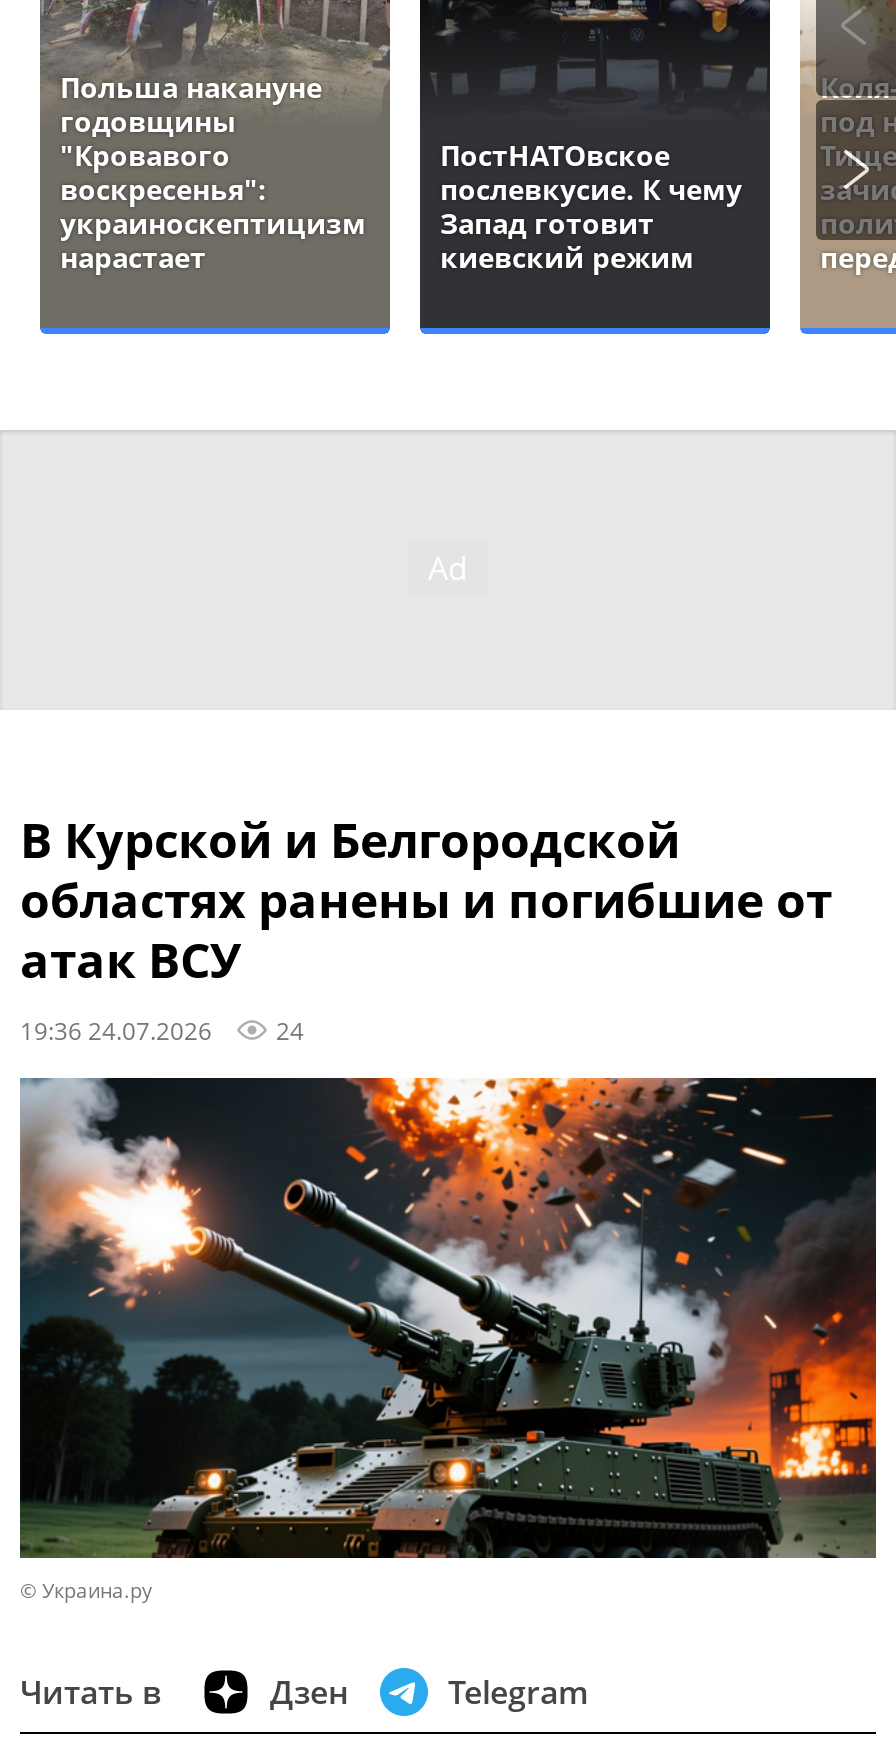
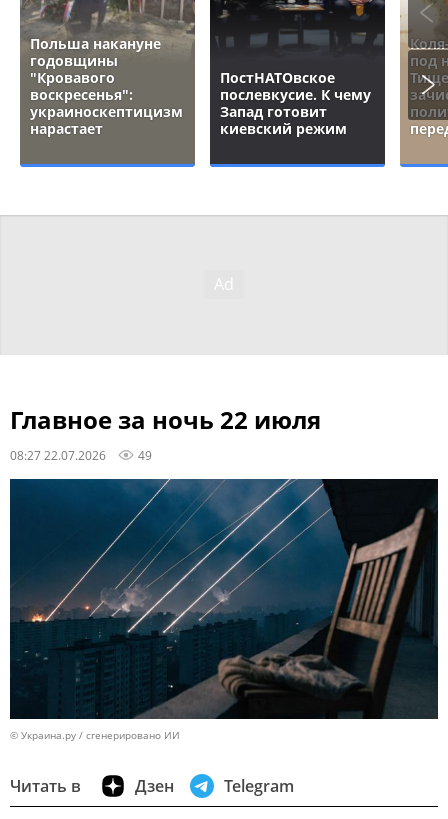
- В Курской и Белгородской
- областях ранены и погибшие от
- атак ВСУ
- 19:36 24.07.2026
- 24
+ Главное за ночь 22 июля
+ 08:27 22.07.2026
+ 49

- [image]
- © Украина.ру
+ [image]
+ © Украина.ру / сгенерировано ИИ
